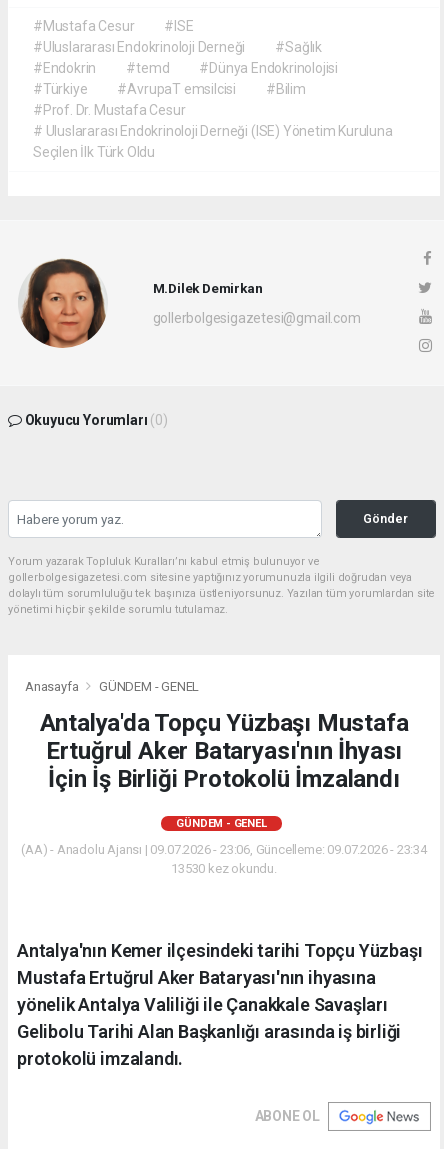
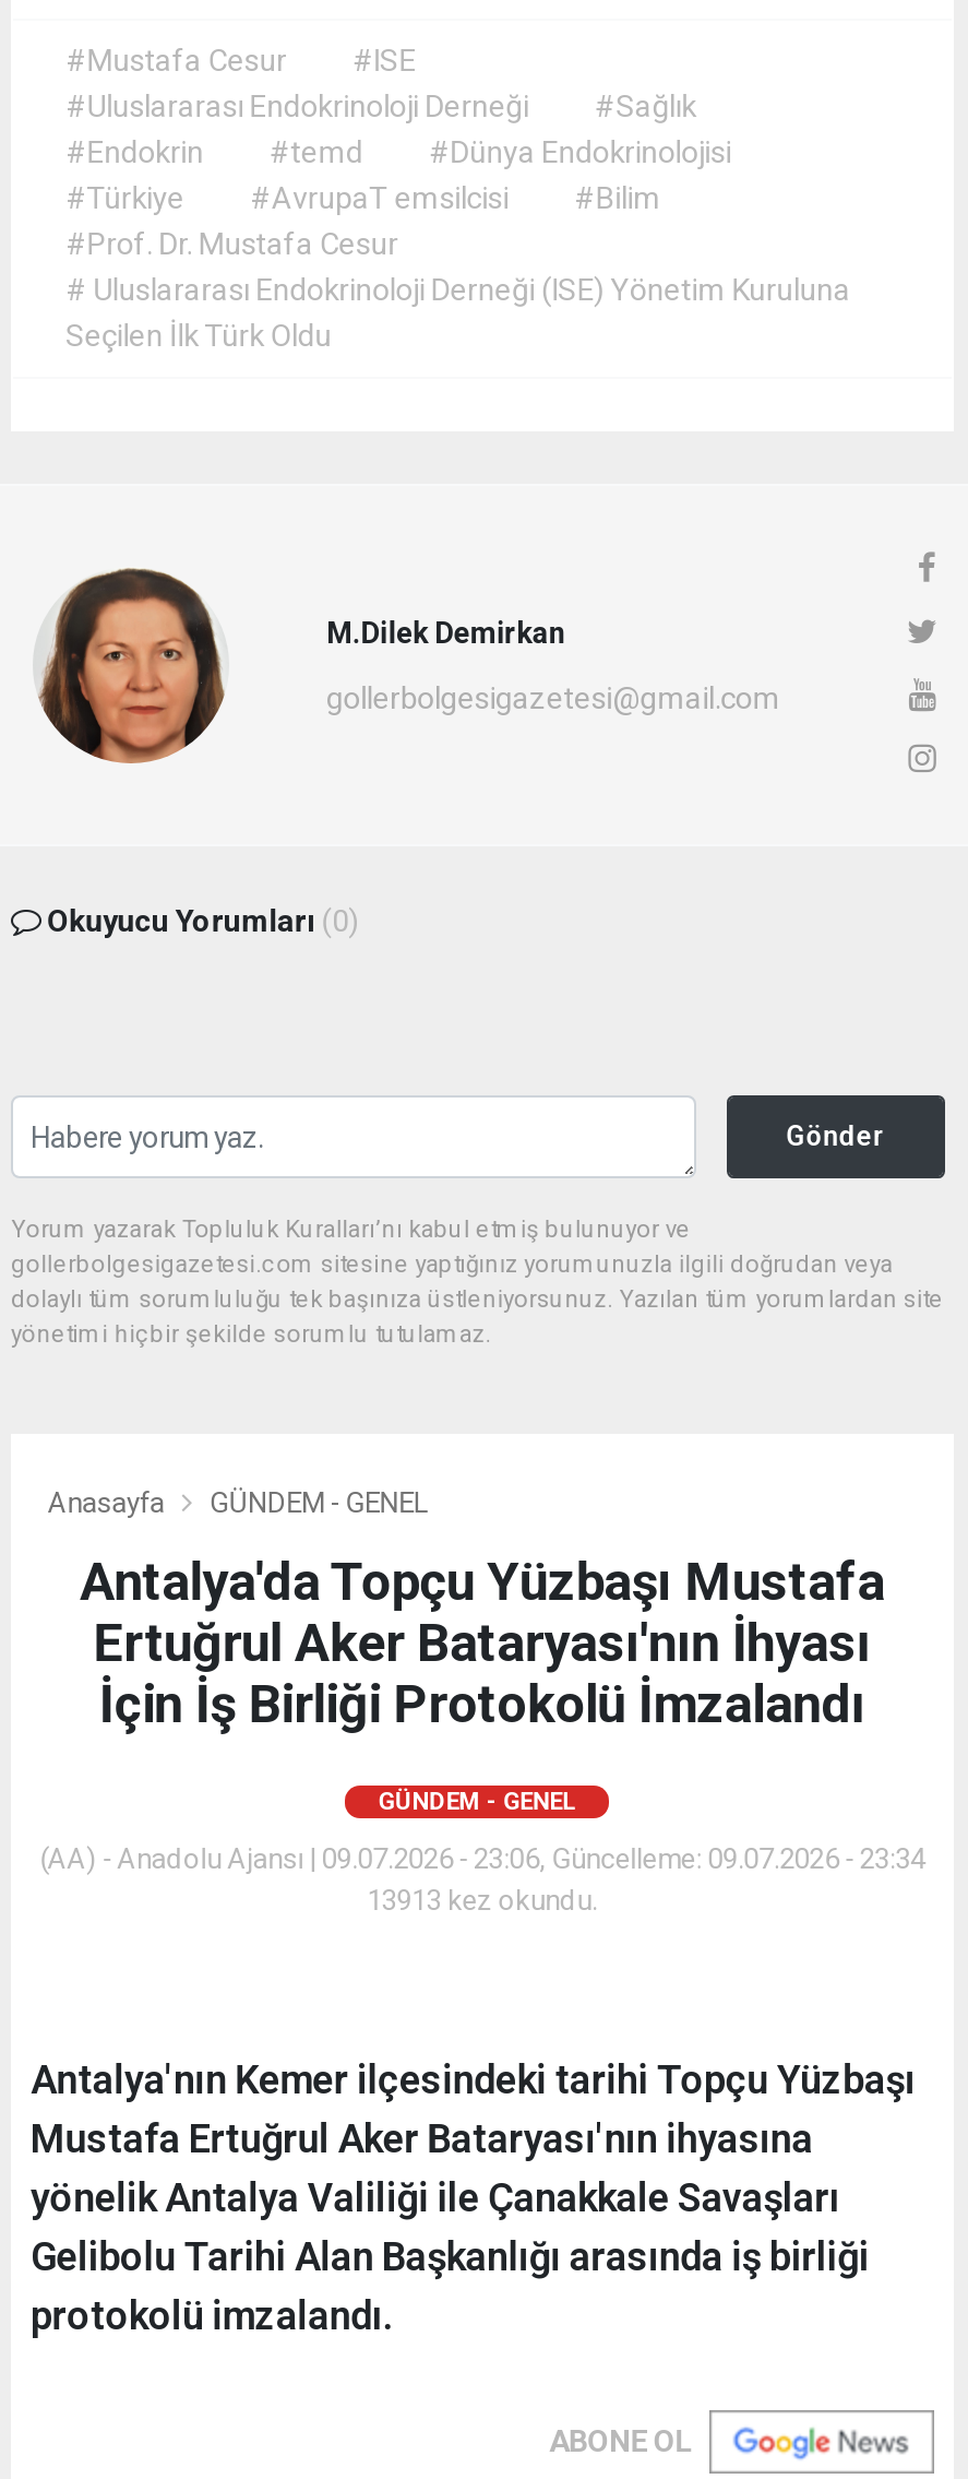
- 13530 kez okundu.
+ 13913 kez okundu.
